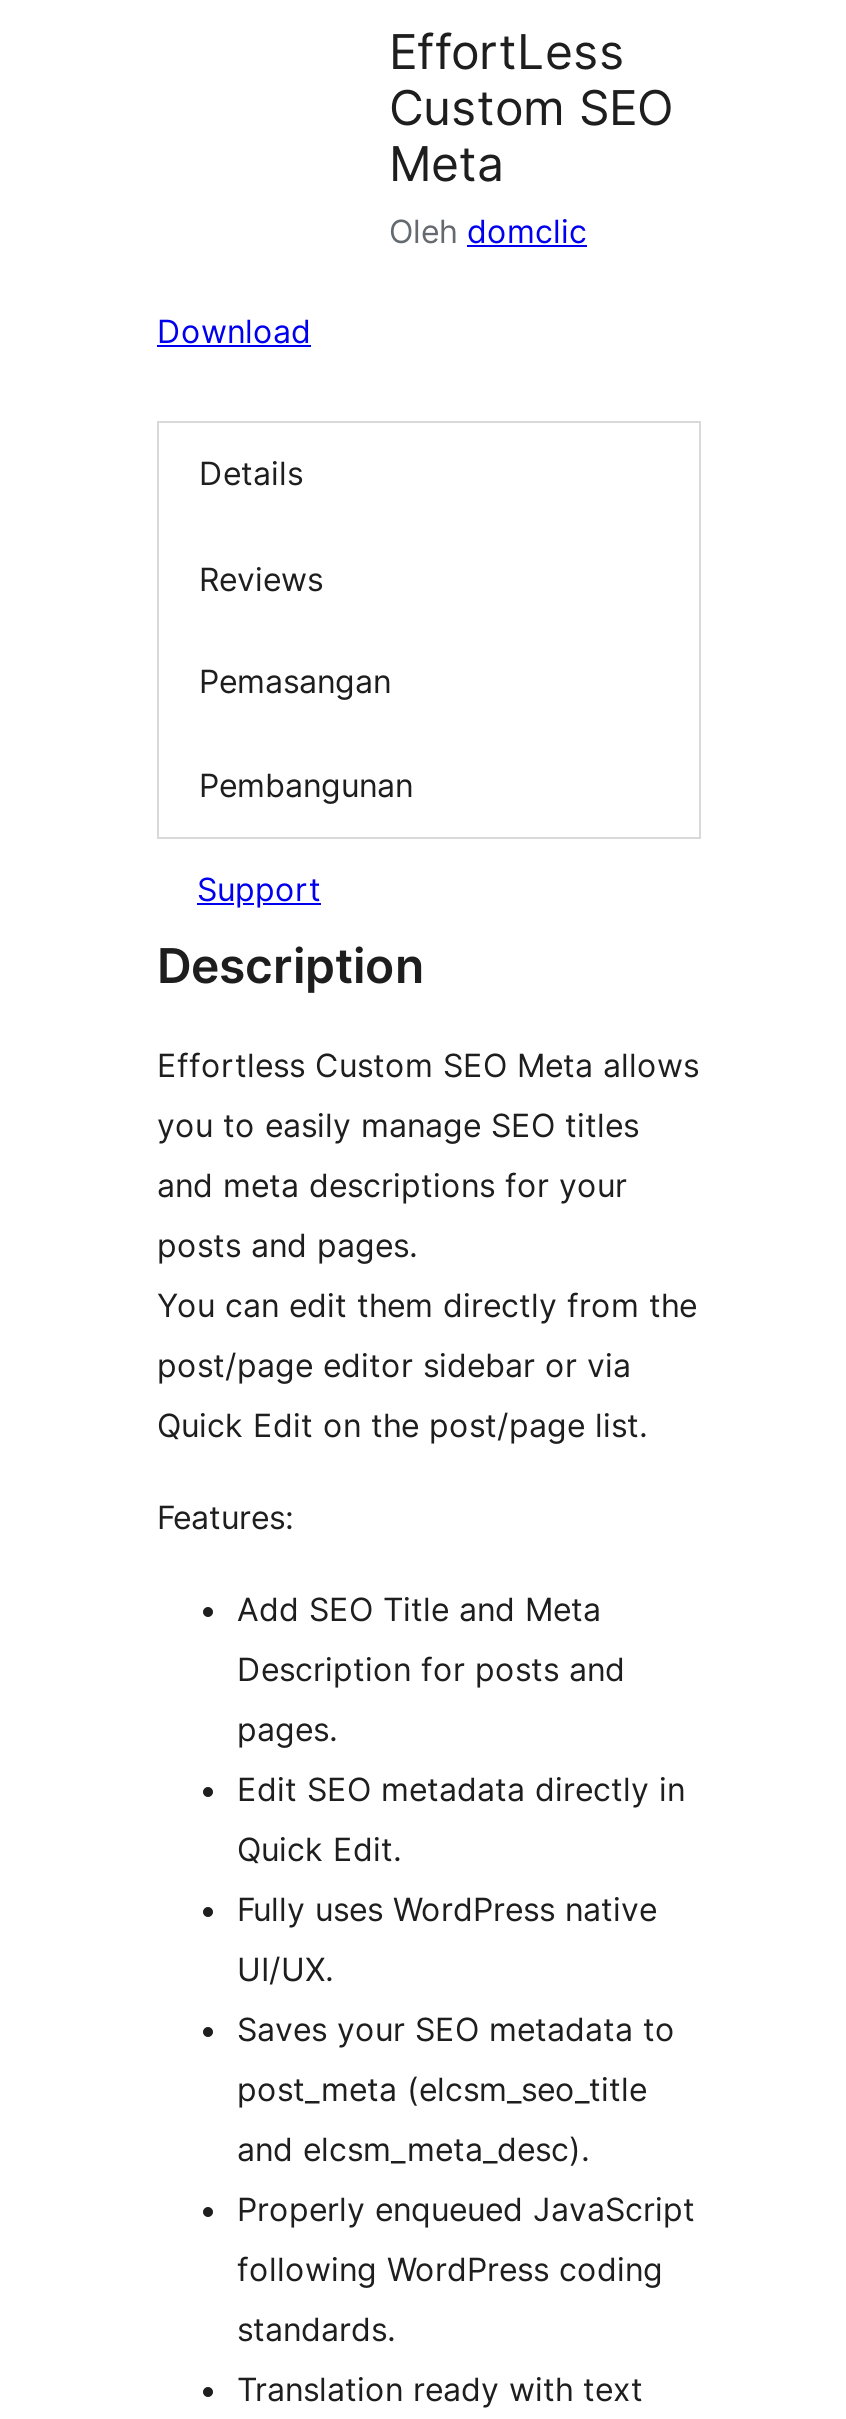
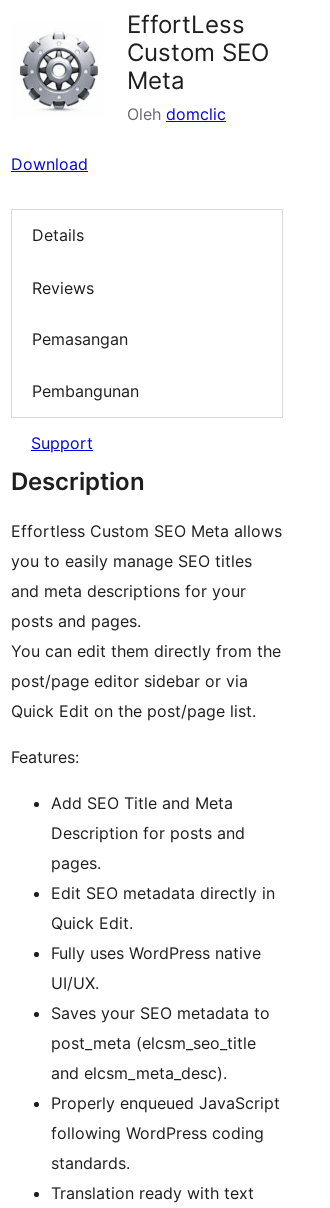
+ [image]
